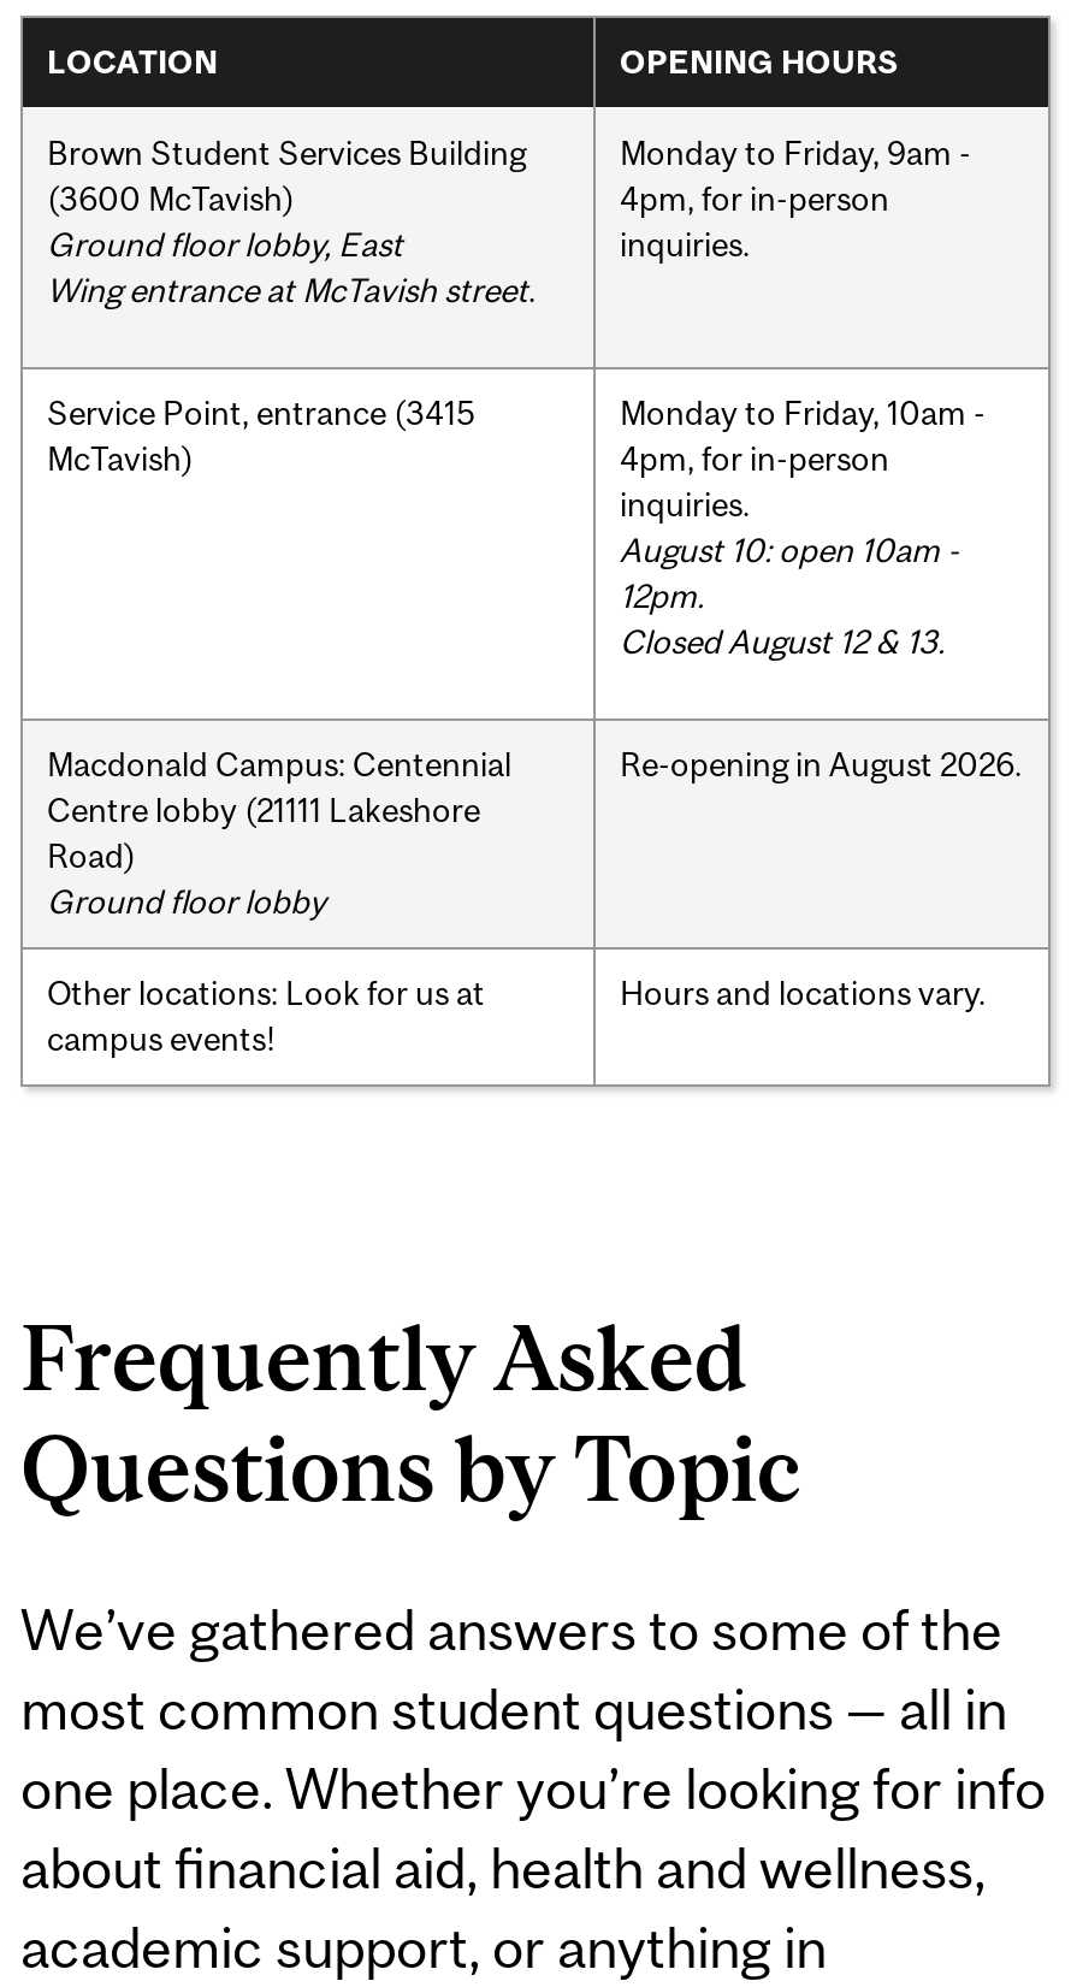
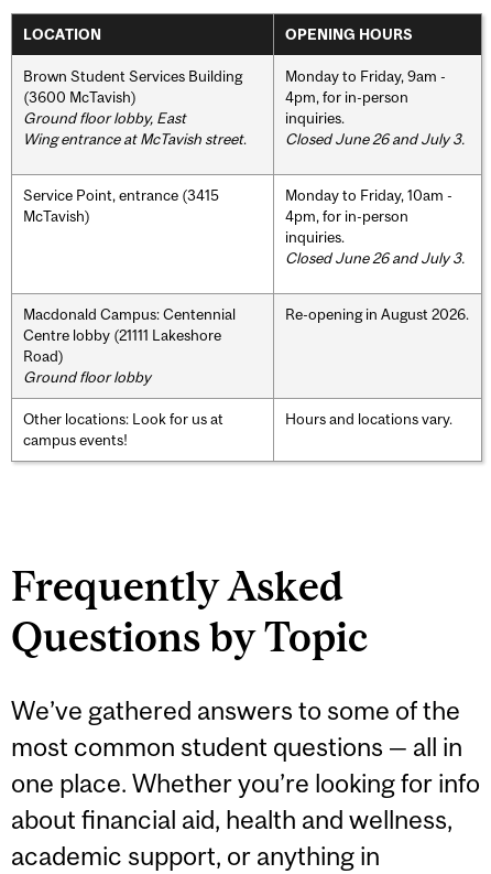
+ Closed June 26 and July 3.

- August 10: open 10am -
- 12pm.
- Closed August 12 & 13.
+ Closed June 26 and July 3.
